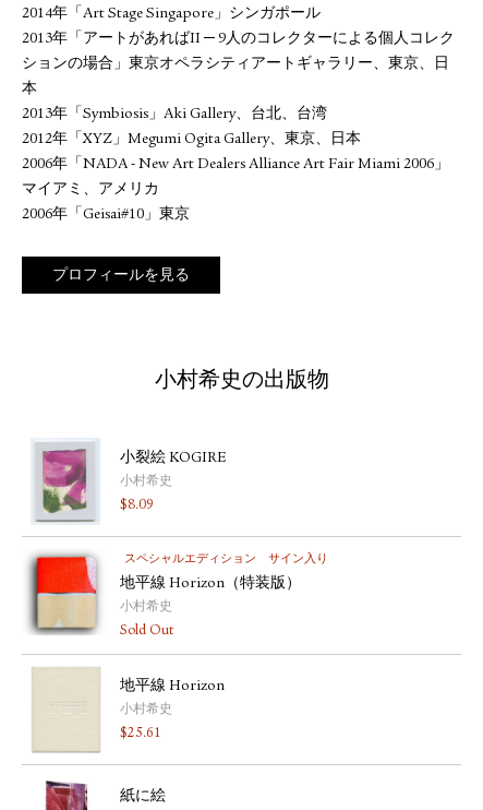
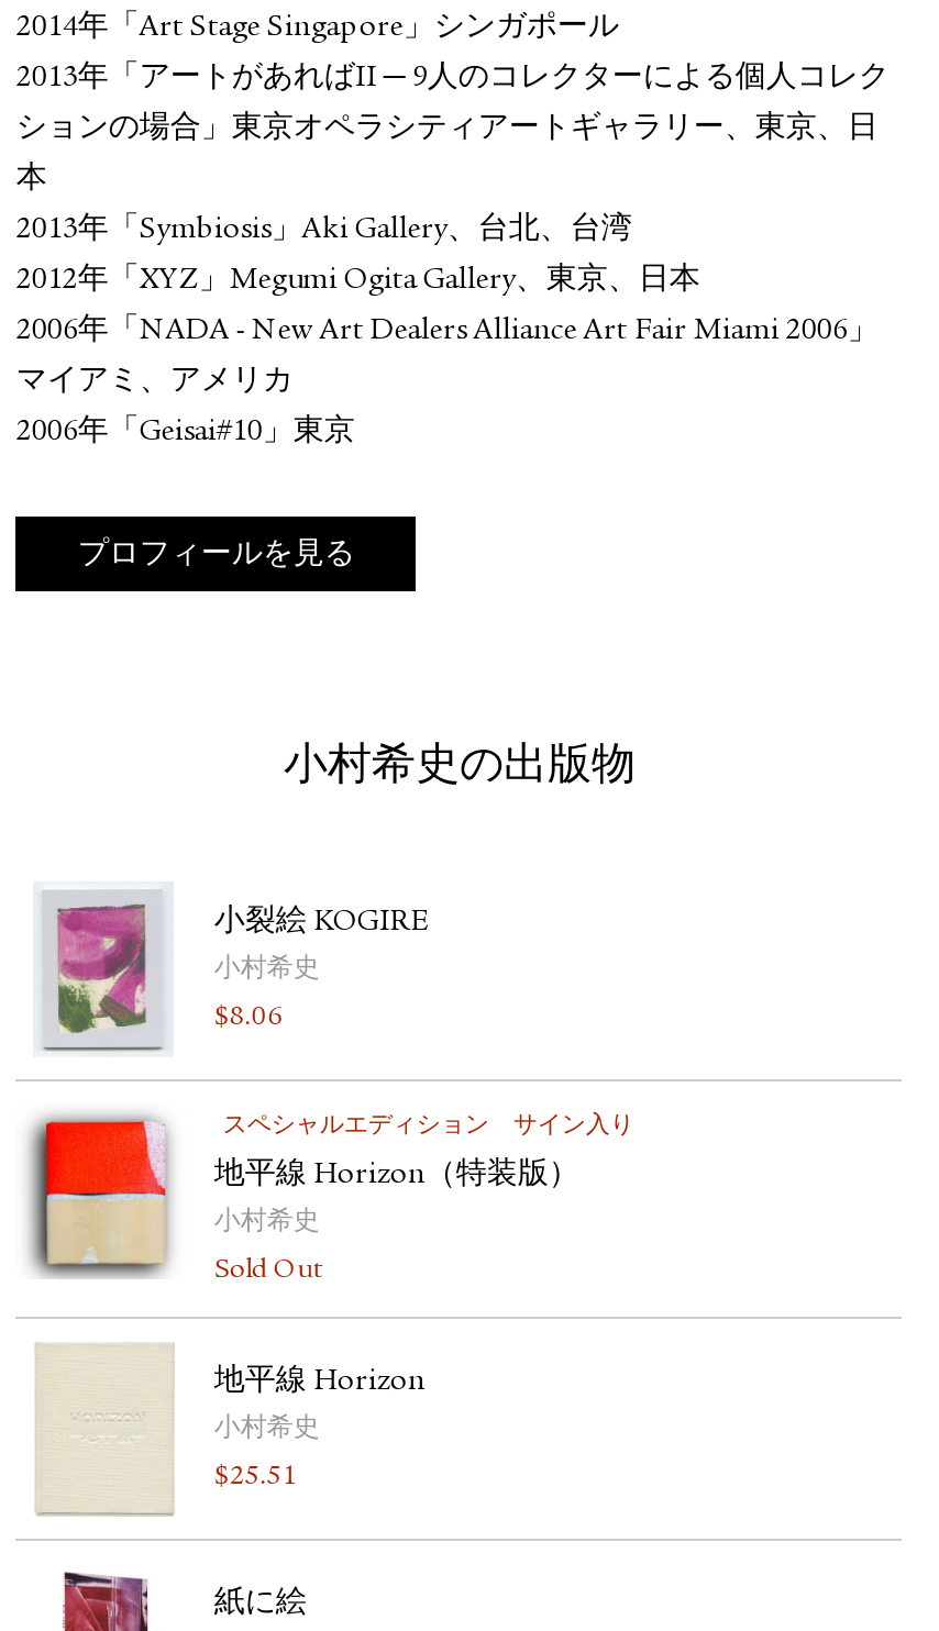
- $8.09
+ $8.06

- $25.61
+ $25.51
